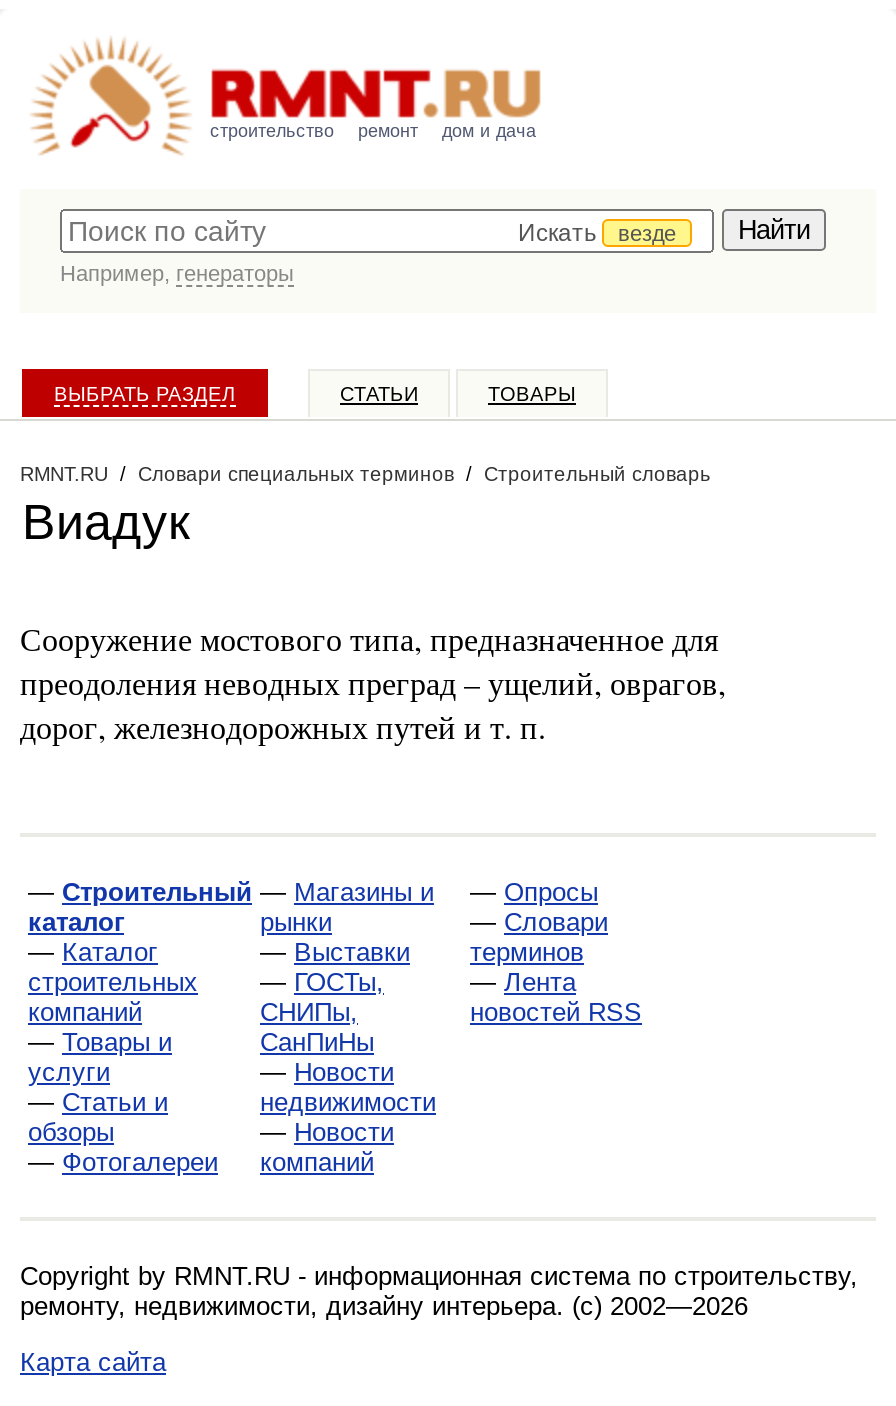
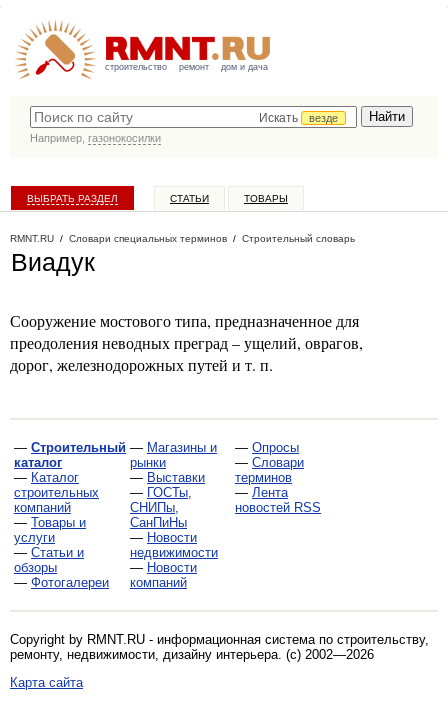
- Например, генераторы
+ Например, газонокосилки
